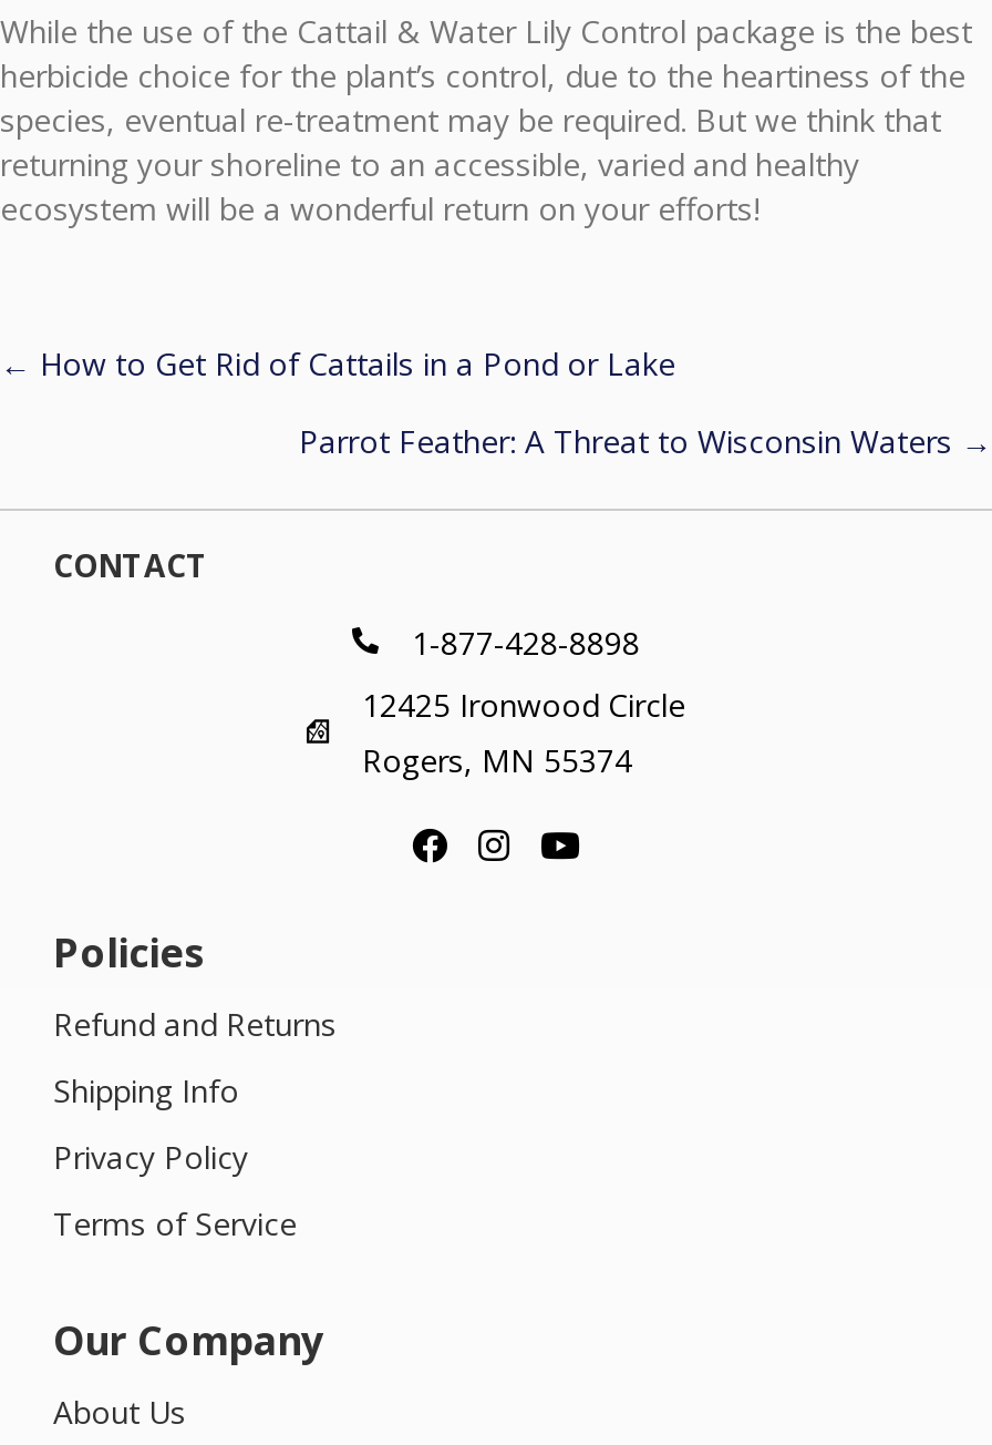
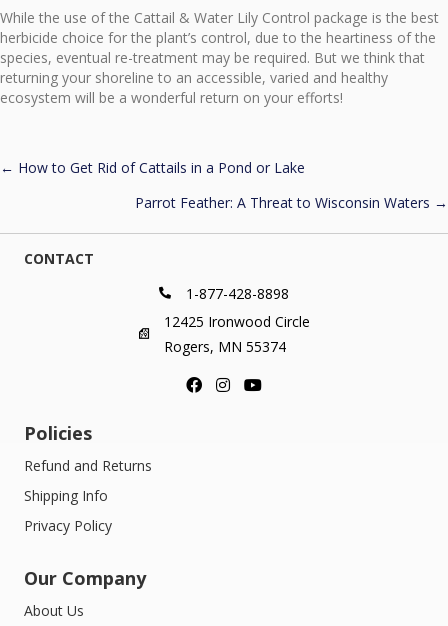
- Terms of Service
